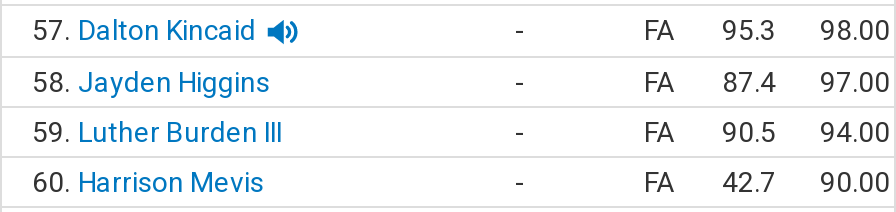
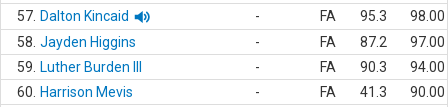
- FA 87.4 97.00
+ FA 87.2 97.00

- FA 90.5 94.00
+ FA 90.3 94.00

- FA 42.7 90.00
+ FA 41.3 90.00
